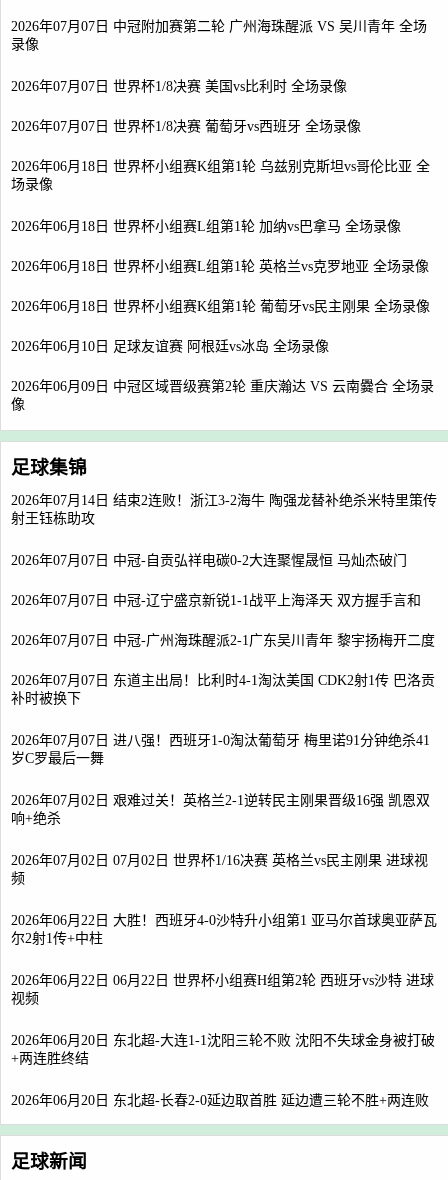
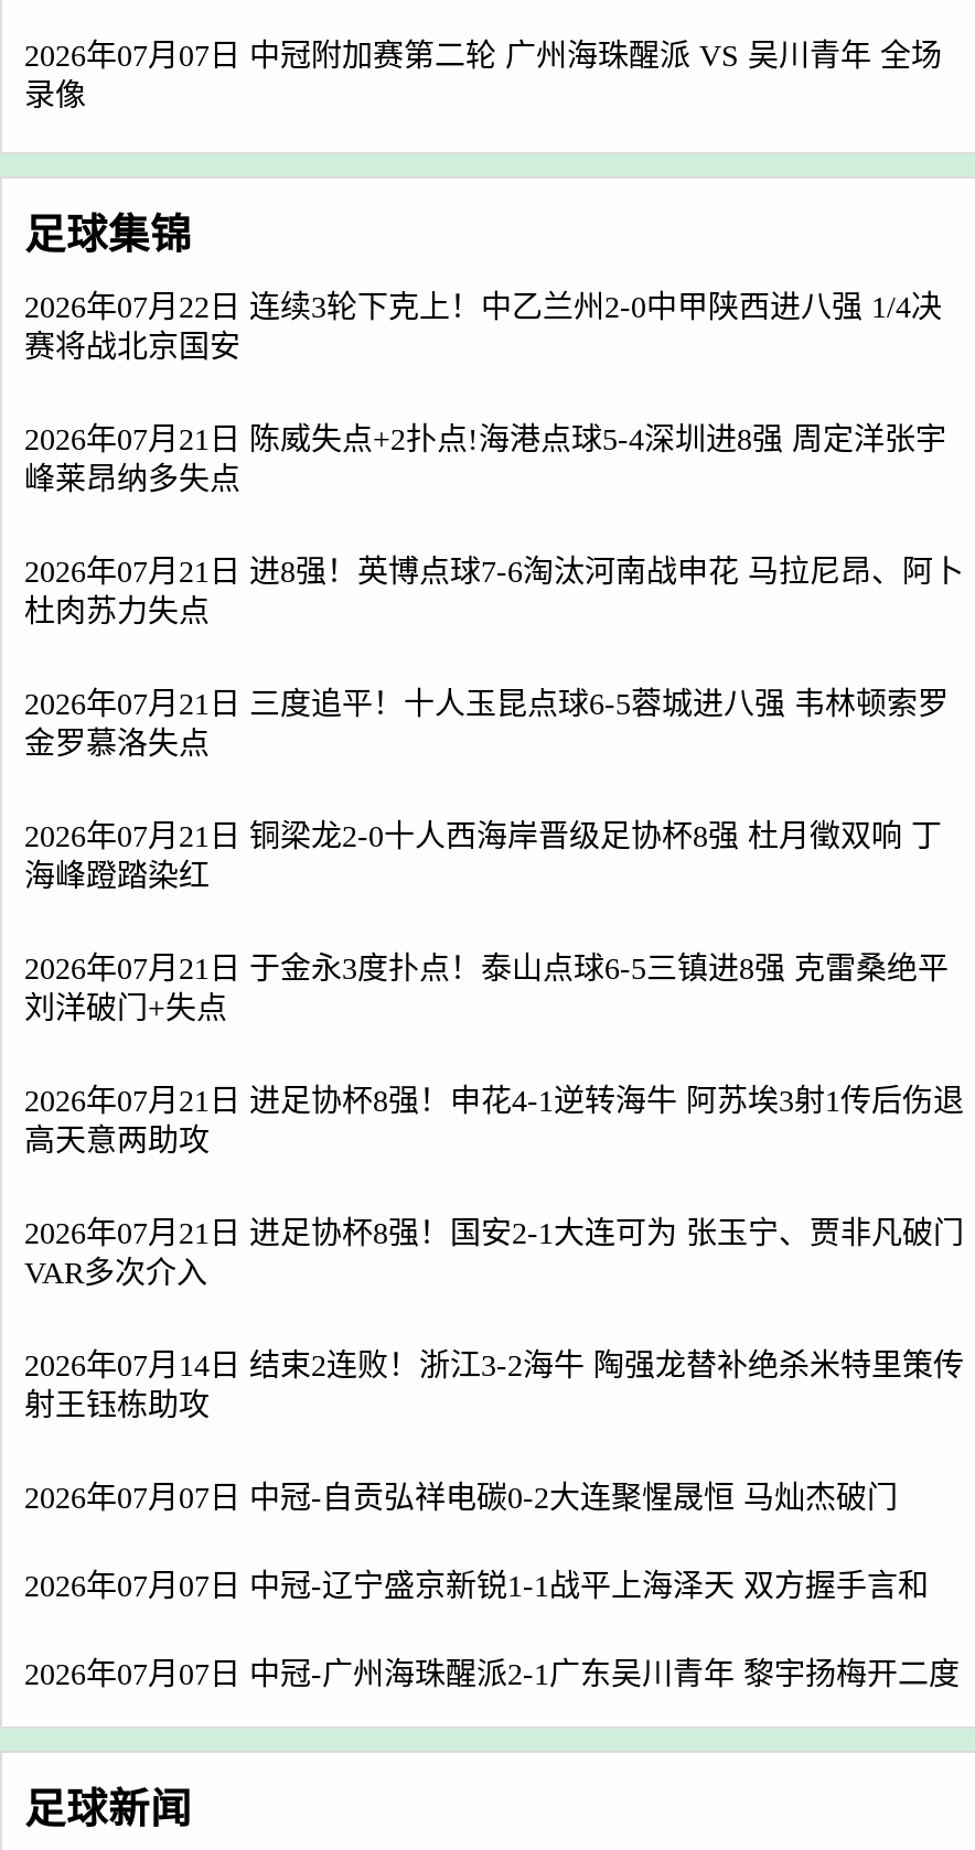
- 2026年07月07日 世界杯1/8决赛 美国vs比利时 全场录像
- 2026年07月07日 世界杯1/8决赛 葡萄牙vs西班牙 全场录像
- 2026年06月18日 世界杯小组赛K组第1轮 乌兹别克斯坦vs哥伦比亚 全
- 场录像
- 2026年06月18日 世界杯小组赛L组第1轮 加纳vs巴拿马 全场录像
- 2026年06月18日 世界杯小组赛L组第1轮 英格兰vs克罗地亚 全场录像
- 2026年06月18日 世界杯小组赛K组第1轮 葡萄牙vs民主刚果 全场录像
- 2026年06月10日 足球友谊赛 阿根廷vs冰岛 全场录像
- 2026年06月09日 中冠区域晋级赛第2轮 重庆瀚达 VS 云南爨合 全场录
- 像

moved up: 足球集锦

+ 2026年07月22日 连续3轮下克上！中乙兰州2-0中甲陕西进八强 1/4决
+ 赛将战北京国安
+ 2026年07月21日 陈威失点+2扑点!海港点球5-4深圳进8强 周定洋张宇
+ 峰莱昂纳多失点
+ 2026年07月21日 进8强！英博点球7-6淘汰河南战申花 马拉尼昂、阿卜
+ 杜肉苏力失点
+ 2026年07月21日 三度追平！十人玉昆点球6-5蓉城进八强 韦林顿索罗
+ 金罗慕洛失点
+ 2026年07月21日 铜梁龙2-0十人西海岸晋级足协杯8强 杜月徵双响 丁
+ 海峰蹬踏染红
+ 2026年07月21日 于金永3度扑点！泰山点球6-5三镇进8强 克雷桑绝平
+ 刘洋破门+失点
+ 2026年07月21日 进足协杯8强！申花4-1逆转海牛 阿苏埃3射1传后伤退
+ 高天意两助攻
+ 2026年07月21日 进足协杯8强！国安2-1大连可为 张玉宁、贾非凡破门
+ VAR多次介入

moved down: 2026年07月14日 结束2连败！浙江3-2海牛 陶强龙替补绝杀米特里策传 | 射王钰栋助攻 | 2026年07月07日 中冠-自贡弘祥电碳0-2大连聚惺晟恒 马灿杰破门 | 2026年07月07日 中冠-辽宁盛京新锐1-1战平上海泽天 双方握手言和 | 2026年07月07日 中冠-广州海珠醒派2-1广东吴川青年 黎宇扬梅开二度

- 2026年07月07日 东道主出局！比利时4-1淘汰美国 CDK2射1传 巴洛贡
- 补时被换下
- 2026年07月07日 进八强！西班牙1-0淘汰葡萄牙 梅里诺91分钟绝杀41
- 岁C罗最后一舞
- 2026年07月02日 艰难过关！英格兰2-1逆转民主刚果晋级16强 凯恩双
- 响+绝杀
- 2026年07月02日 07月02日 世界杯1/16决赛 英格兰vs民主刚果 进球视
- 频
- 2026年06月22日 大胜！西班牙4-0沙特升小组第1 亚马尔首球奥亚萨瓦
- 尔2射1传+中柱
- 2026年06月22日 06月22日 世界杯小组赛H组第2轮 西班牙vs沙特 进球
- 视频
- 2026年06月20日 东北超-大连1-1沈阳三轮不败 沈阳不失球金身被打破
- +两连胜终结
- 2026年06月20日 东北超-长春2-0延边取首胜 延边遭三轮不胜+两连败
